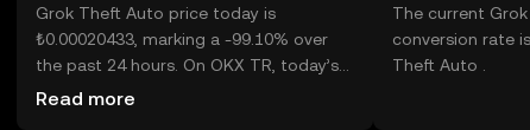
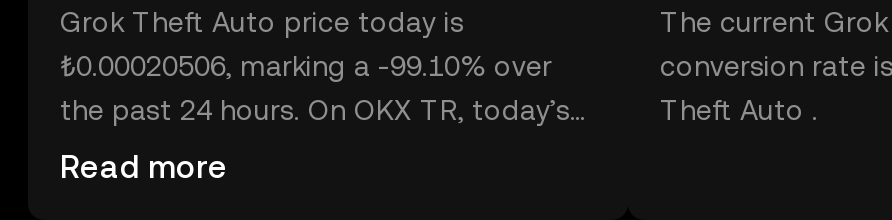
- ₺0.00020433, marking a -99.10% over
+ ₺0.00020506, marking a -99.10% over
